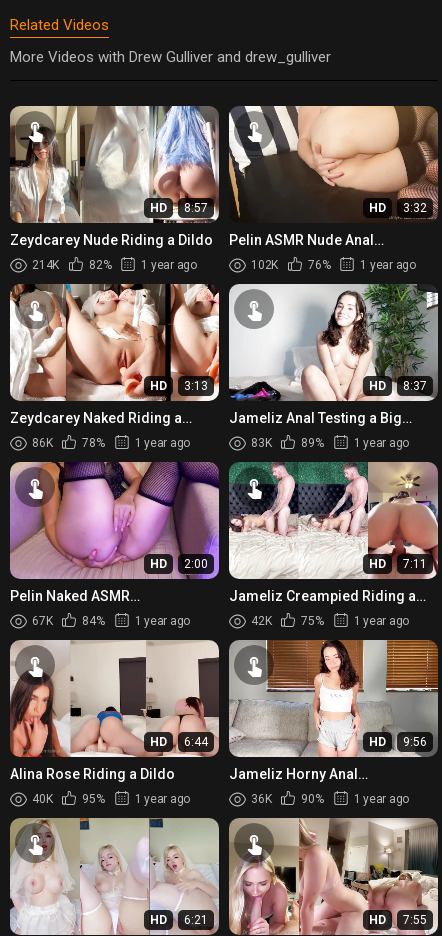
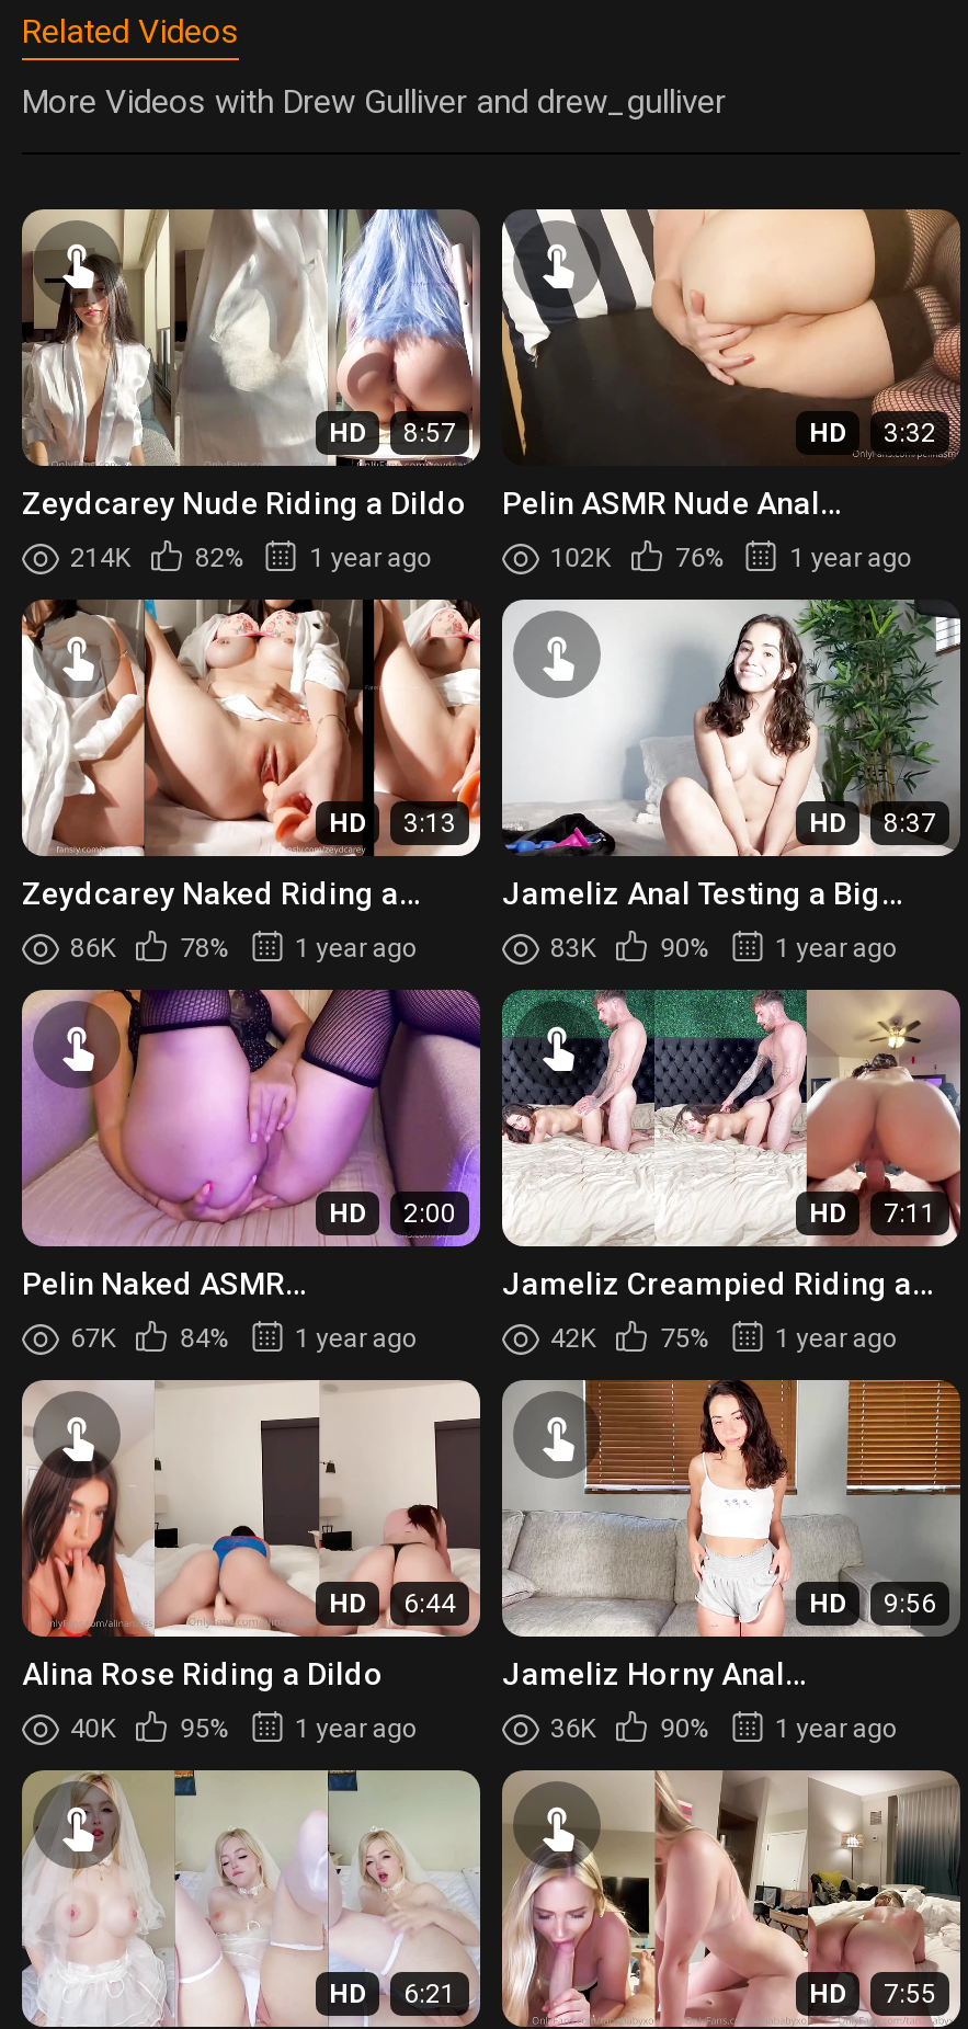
- 89%
+ 90%
